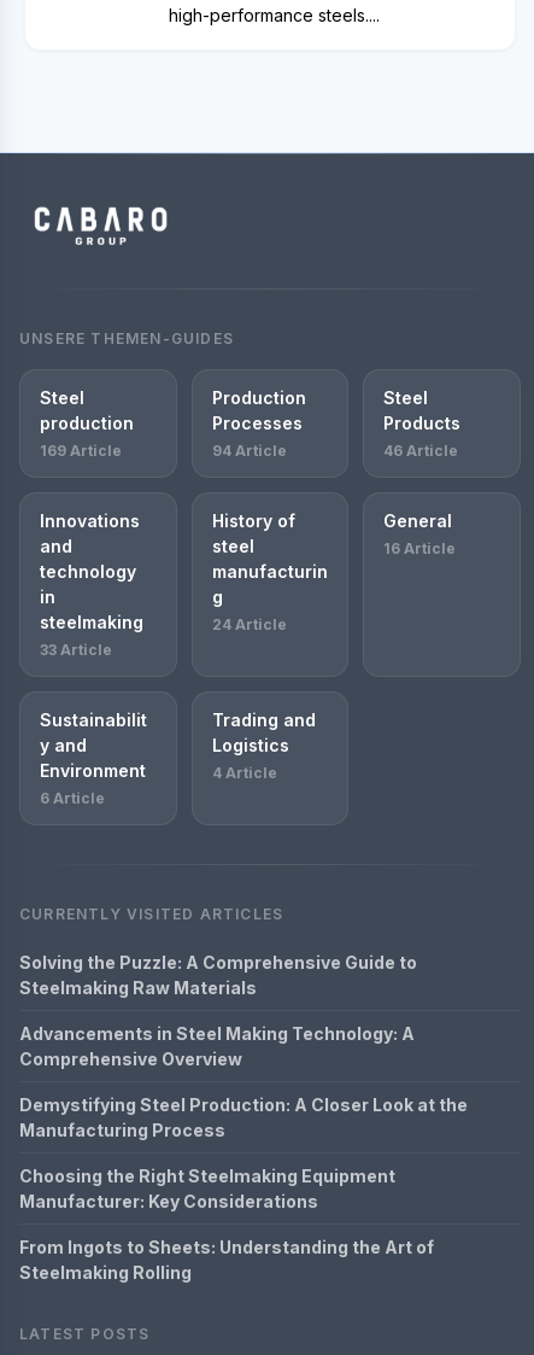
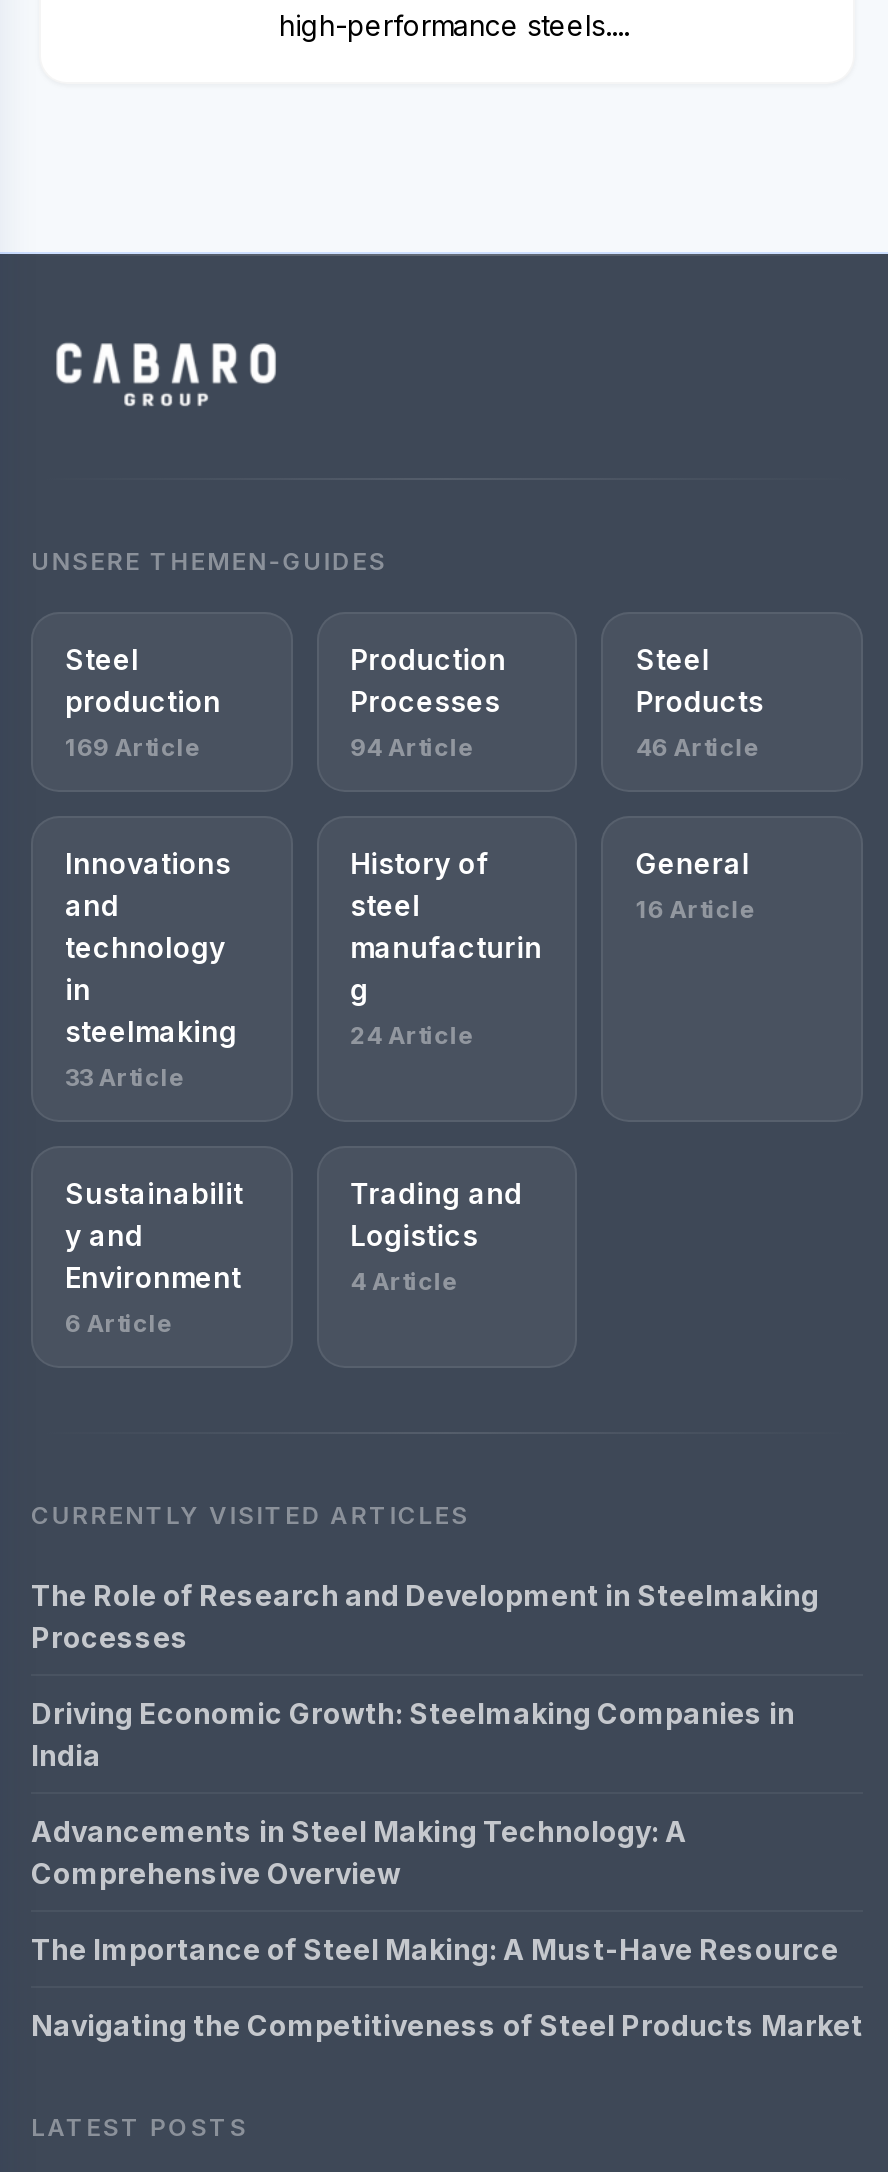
- Solving the Puzzle: A Comprehensive Guide to
- Steelmaking Raw Materials
+ The Role of Research and Development in Steelmaking
+ Processes
+ Driving Economic Growth: Steelmaking Companies in
+ India

moved down: Advancements in Steel Making Technology: A | Comprehensive Overview

- Demystifying Steel Production: A Closer Look at the
- Manufacturing Process
- Choosing the Right Steelmaking Equipment
- Manufacturer: Key Considerations
- From Ingots to Sheets: Understanding the Art of
- Steelmaking Rolling
+ The Importance of Steel Making: A Must-Have Resource
+ Navigating the Competitiveness of Steel Products Market
